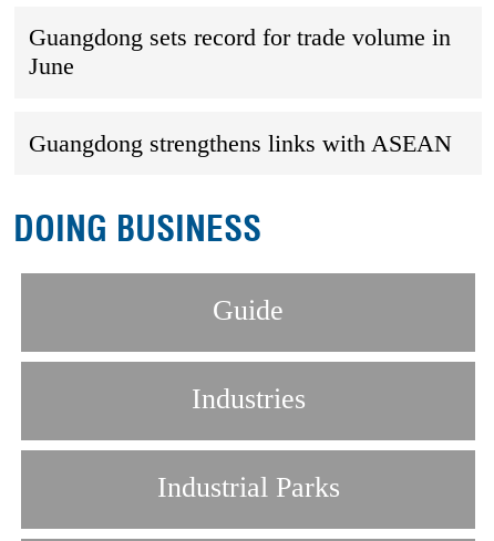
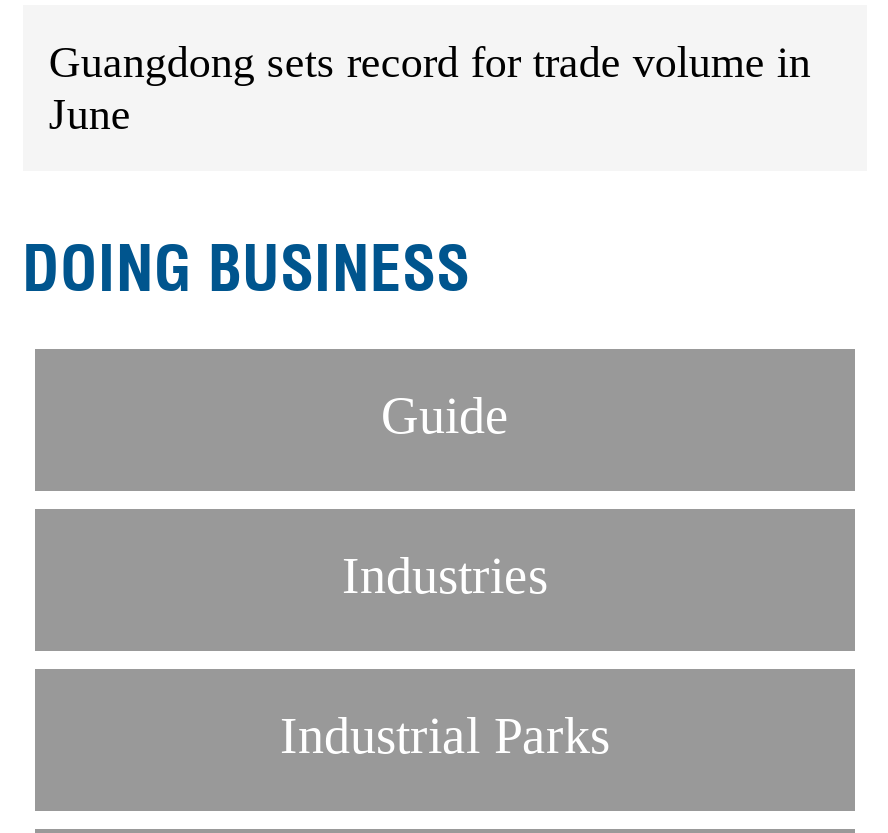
- Guangdong strengthens links with ASEAN
